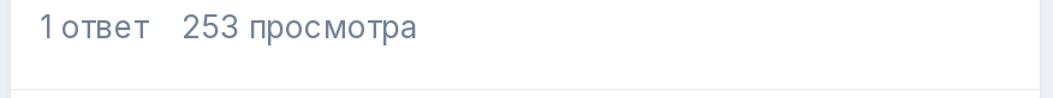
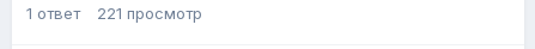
- 1 ответ 253 просмотра
+ 1 ответ 221 просмотр
